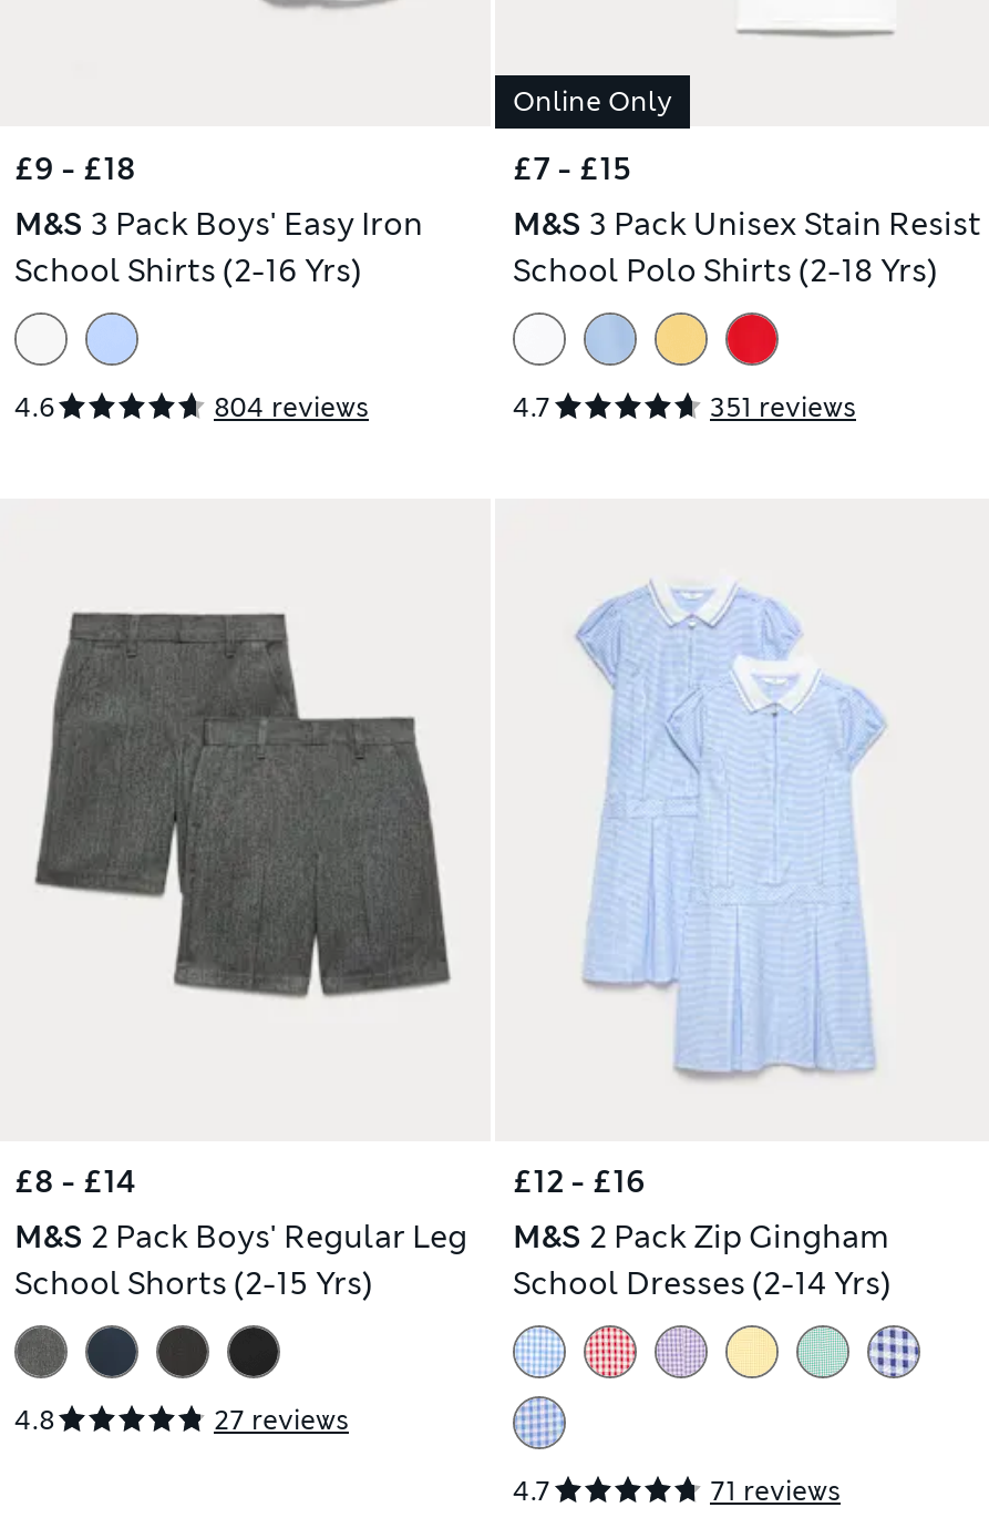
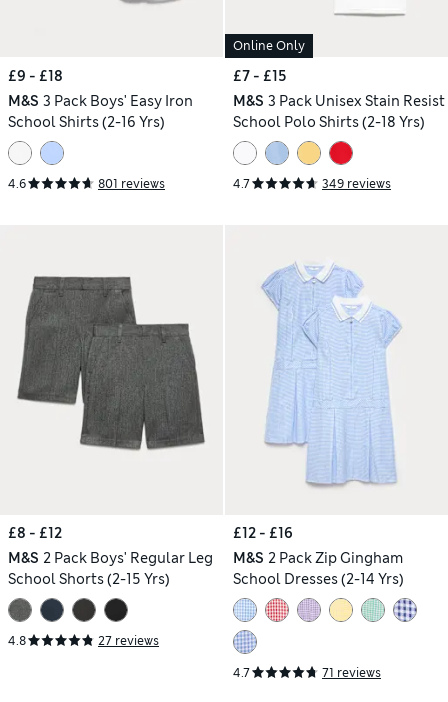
- 804 reviews
+ 801 reviews

- 351 reviews
+ 349 reviews

- £8 - £14
+ £8 - £12
